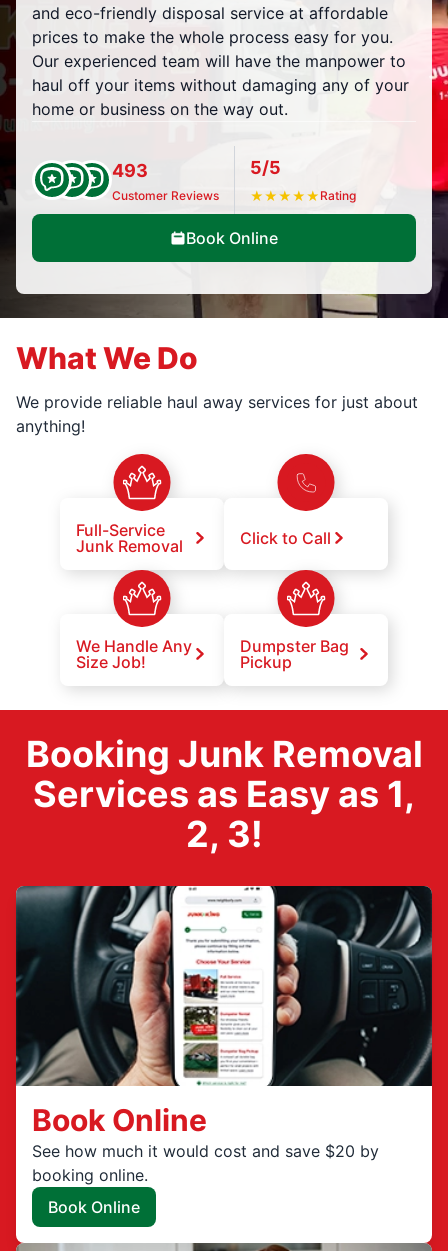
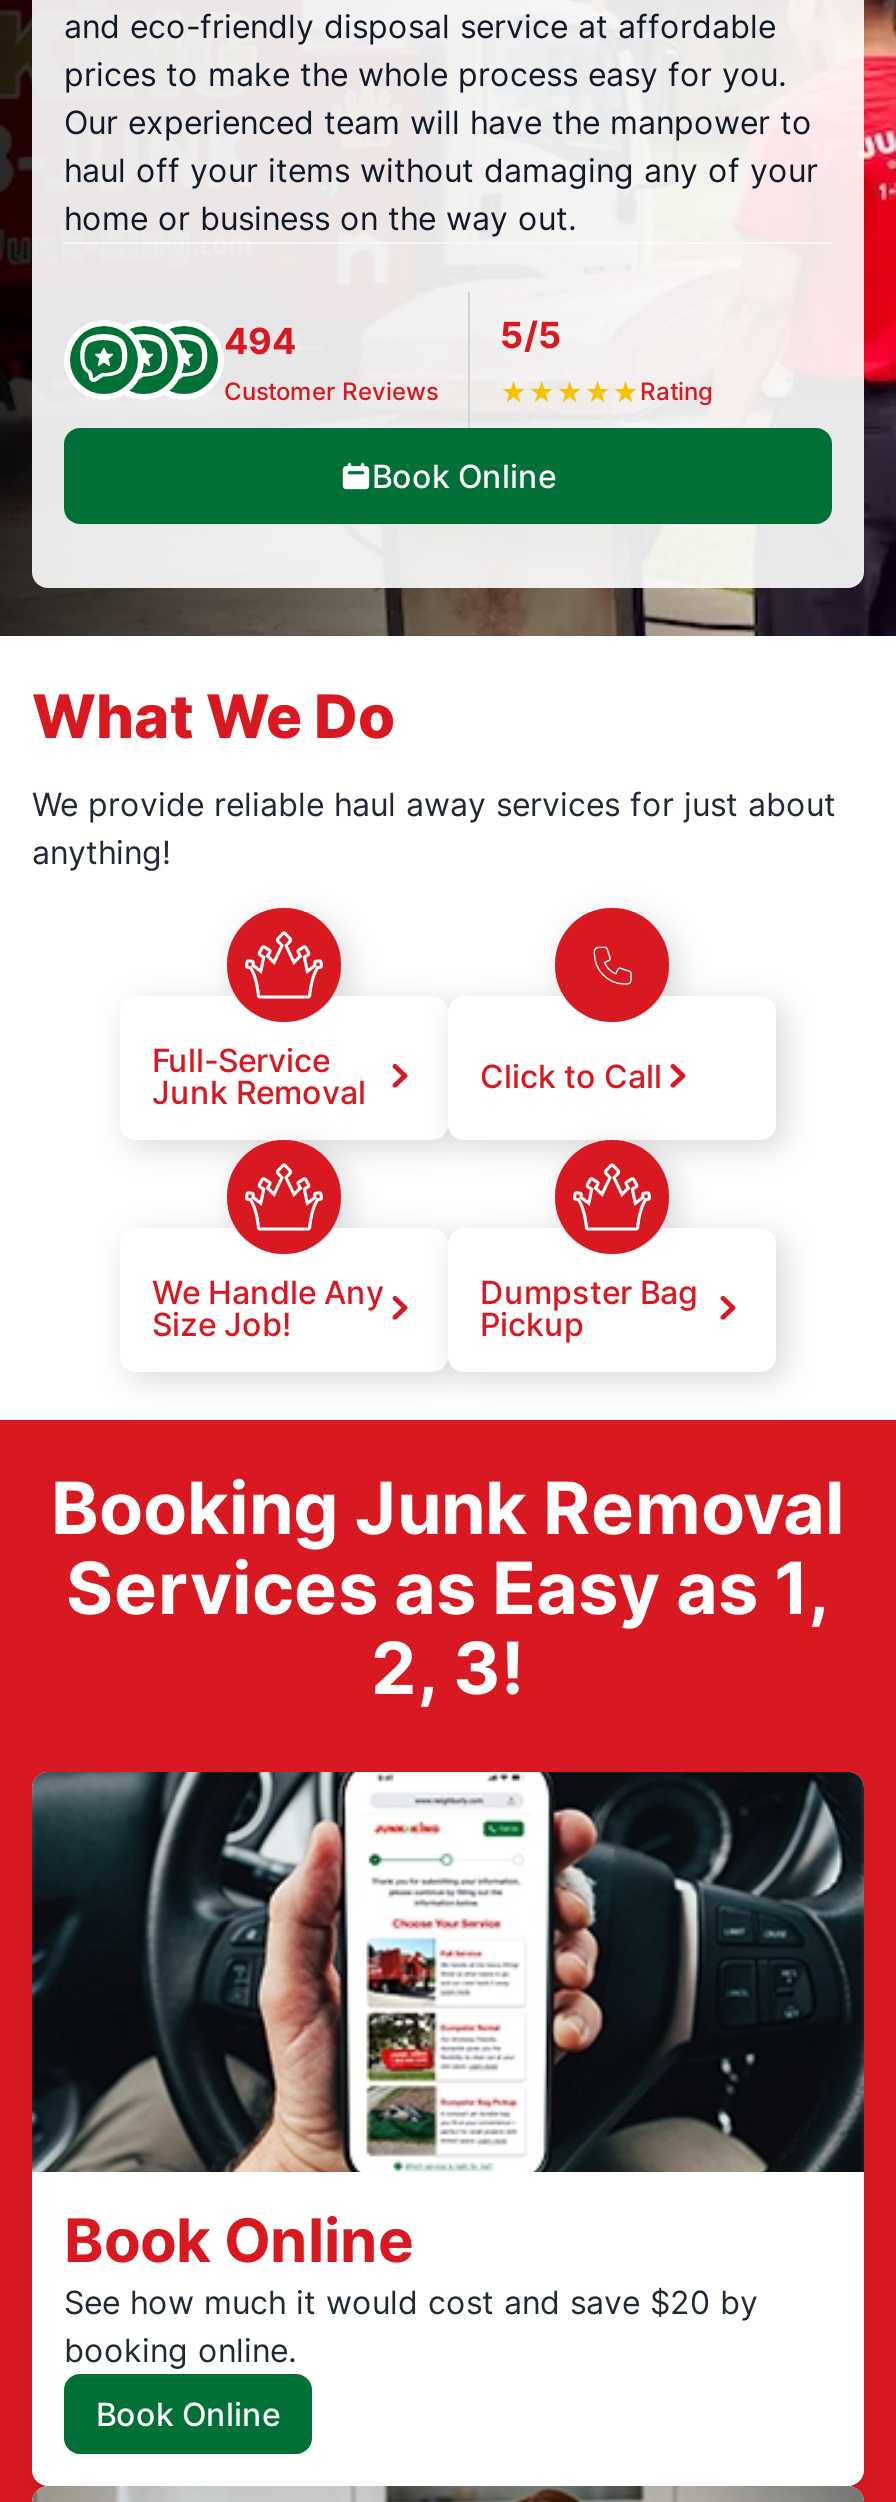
- 493
+ 494
